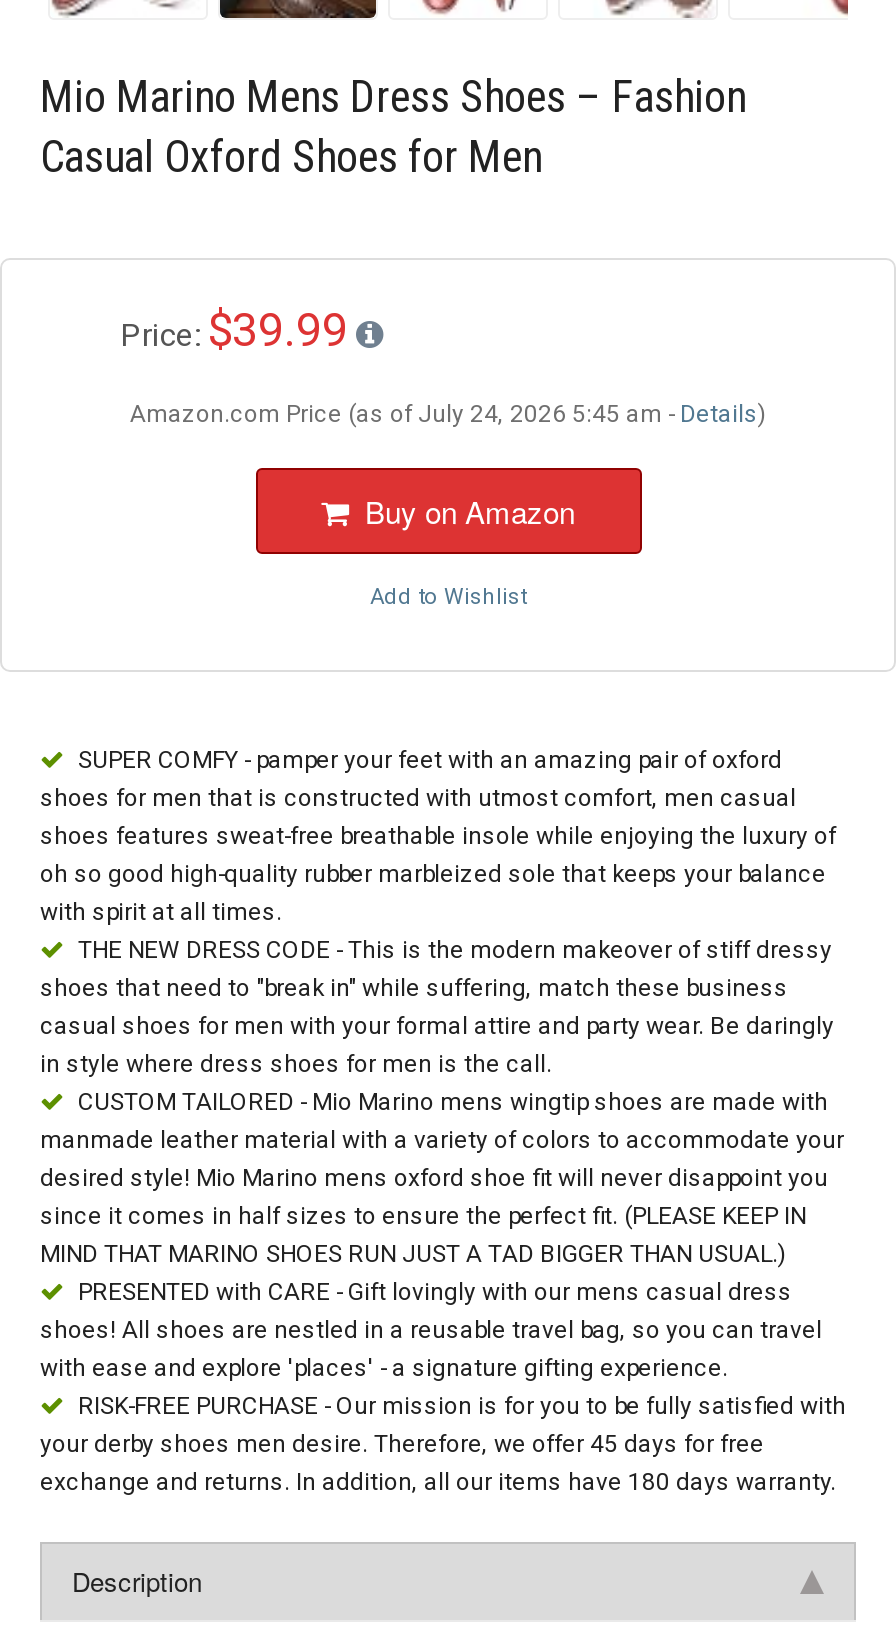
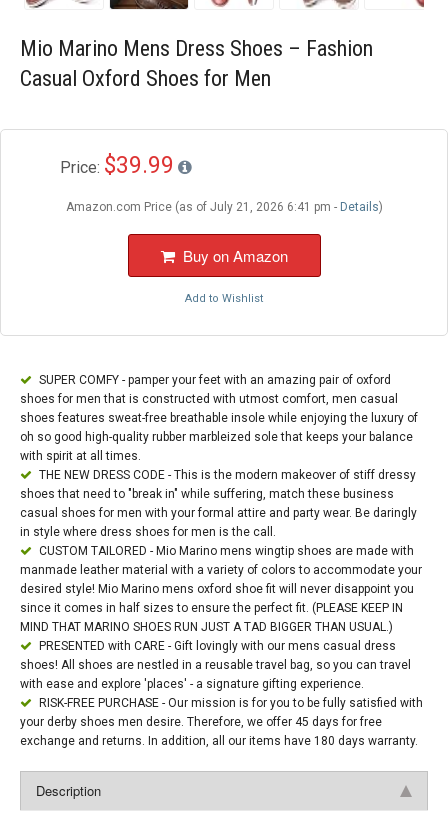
- Amazon.com Price (as of July 24, 2026 5:45 am - Details)
+ Amazon.com Price (as of July 21, 2026 6:41 pm - Details)
